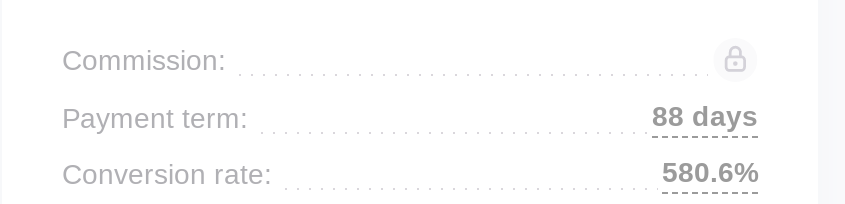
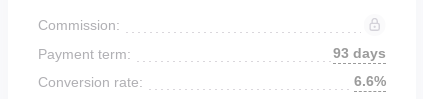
- 88 days
+ 93 days

- 580.6%
+ 6.6%
